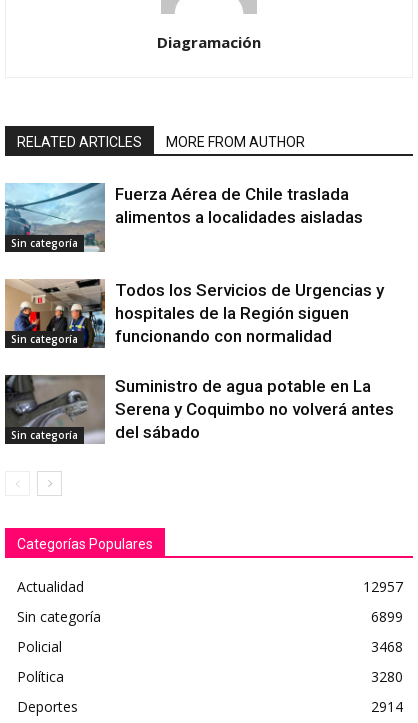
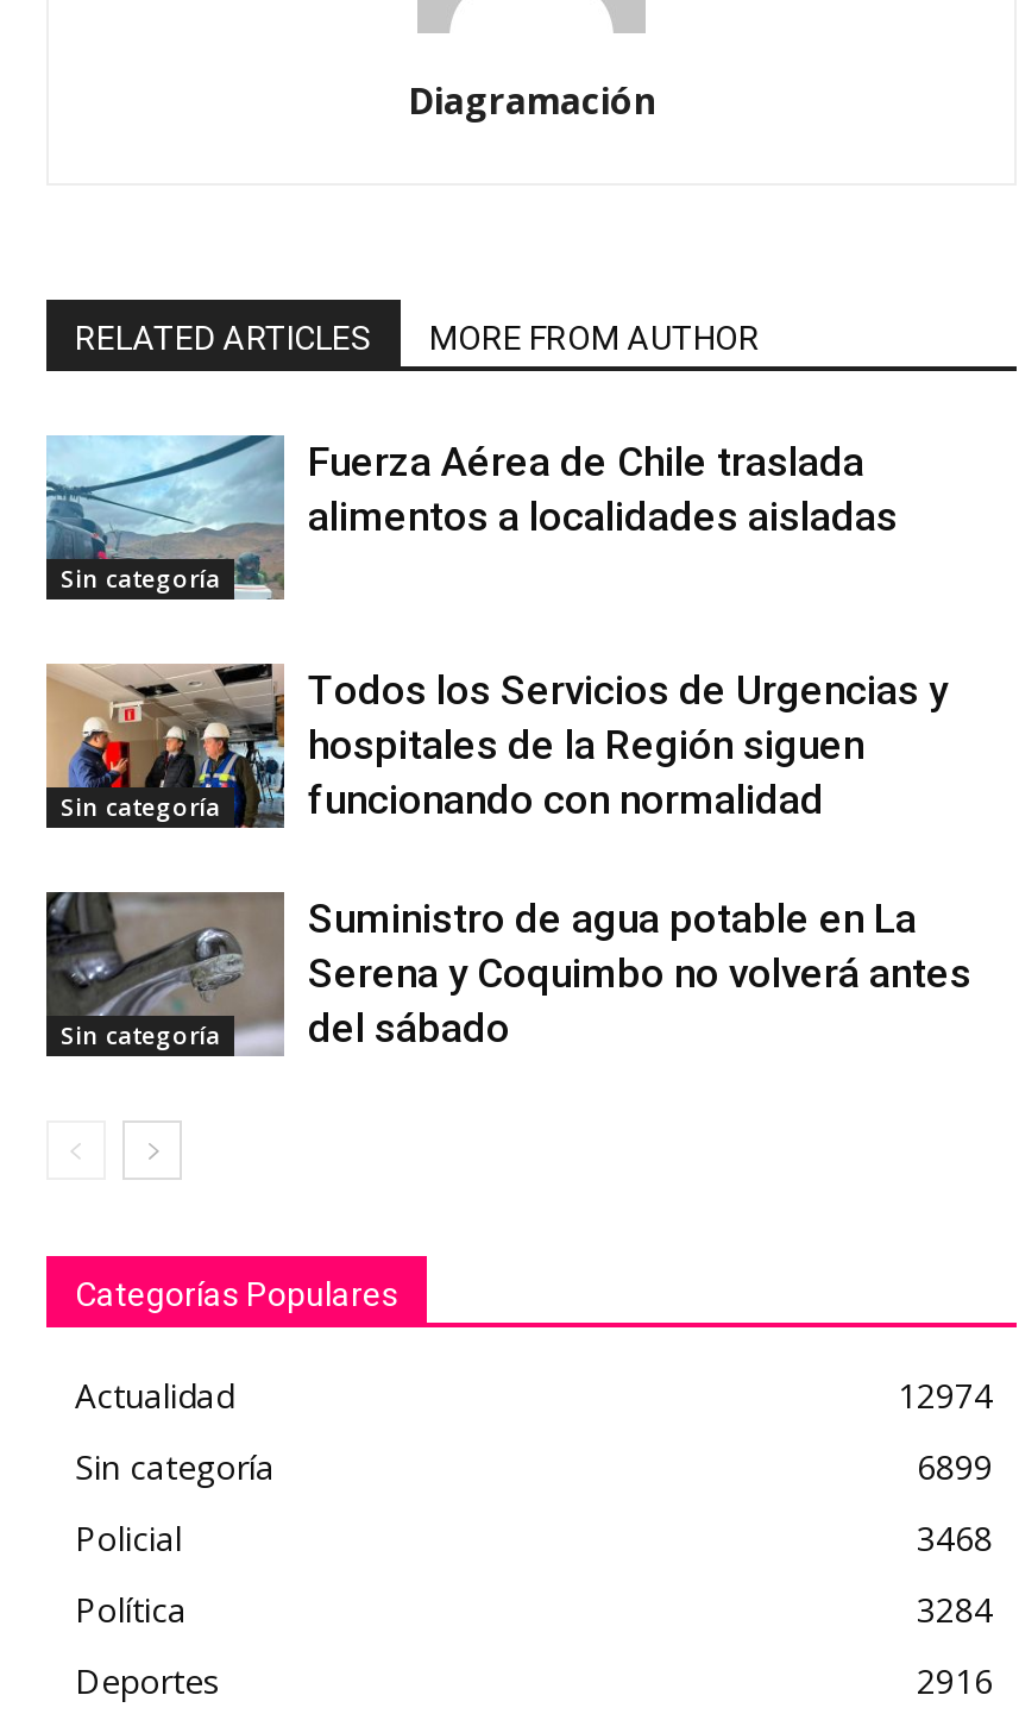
- 12957
+ 12974

- 3280
+ 3284

- 2914
+ 2916
